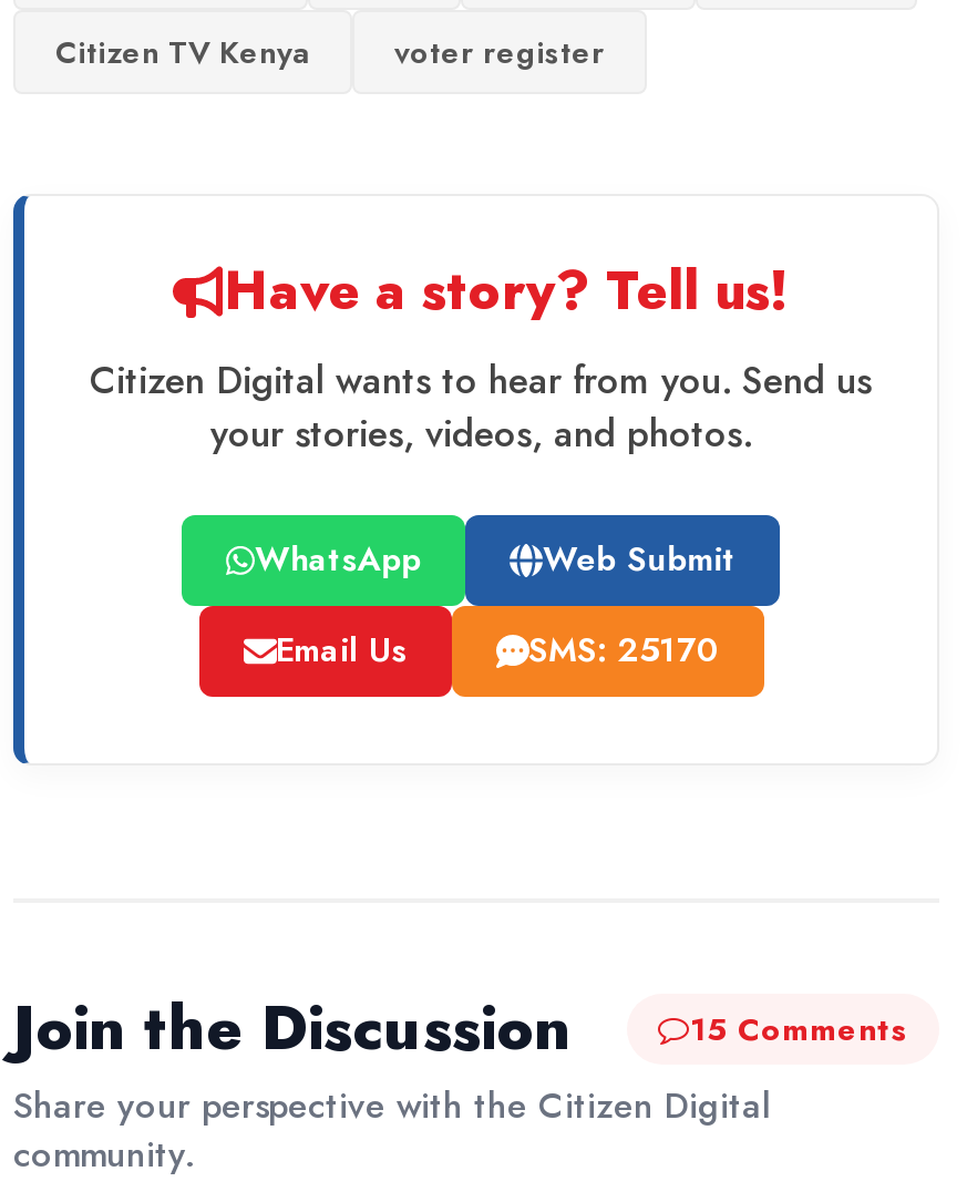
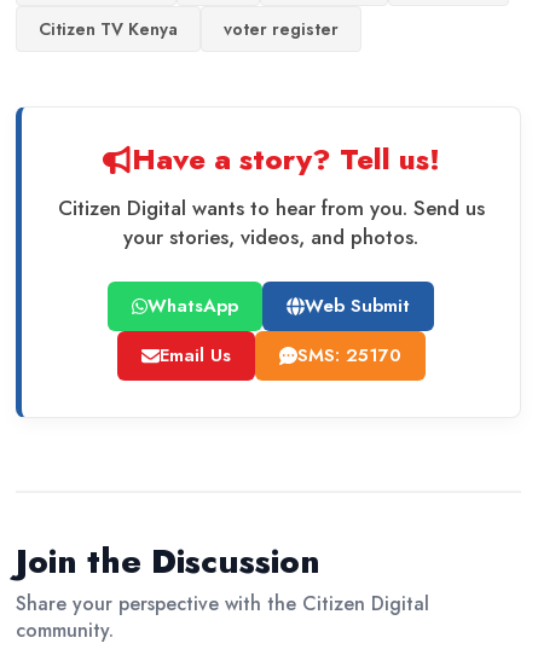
- 15 Comments
